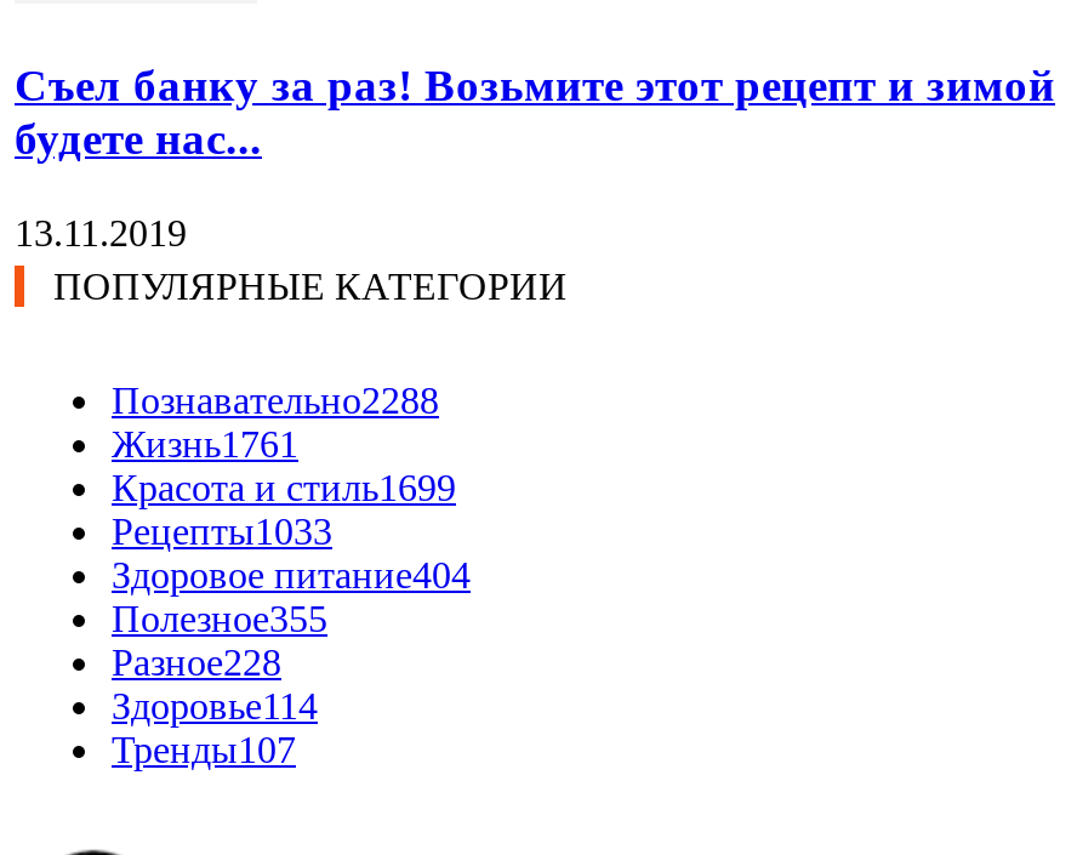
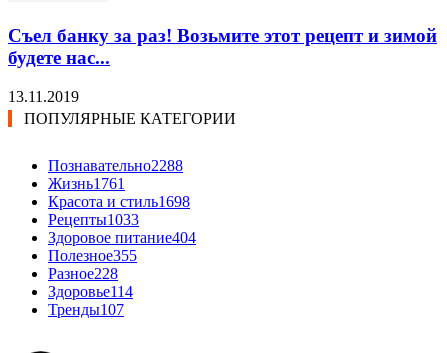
- Красота и стиль1699
+ Красота и стиль1698
